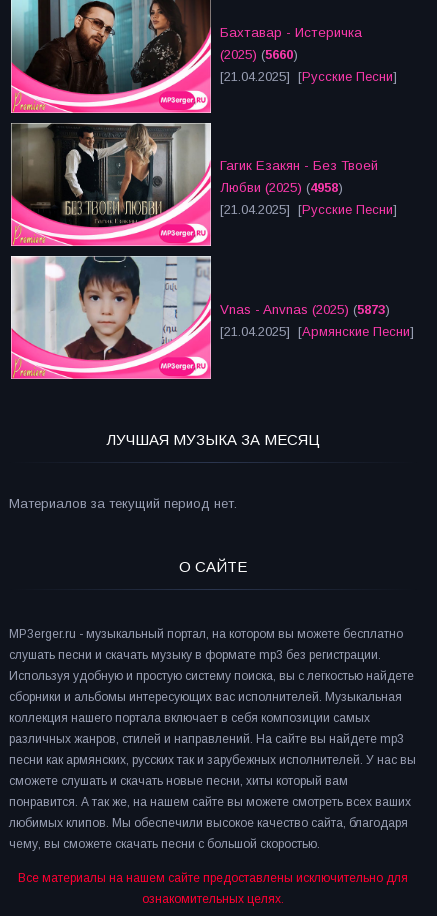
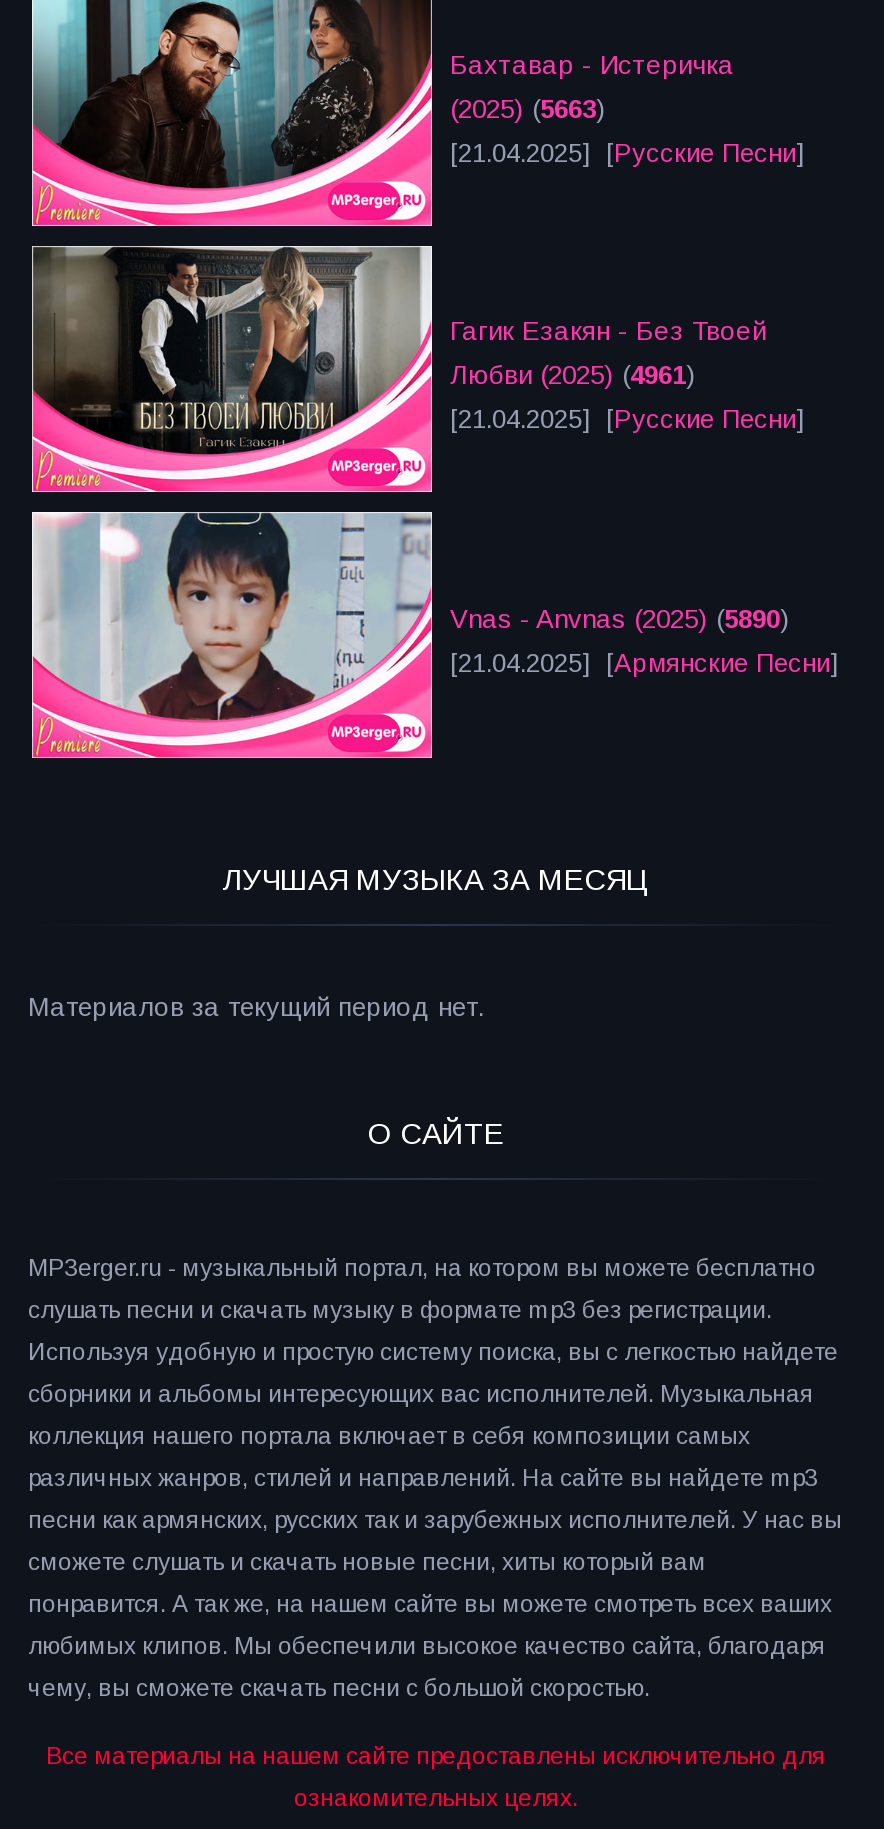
- (2025) (5660)
+ (2025) (5663)

- Любви (2025) (4958)
+ Любви (2025) (4961)

- Vnas - Anvnas (2025) (5873)
+ Vnas - Anvnas (2025) (5890)
